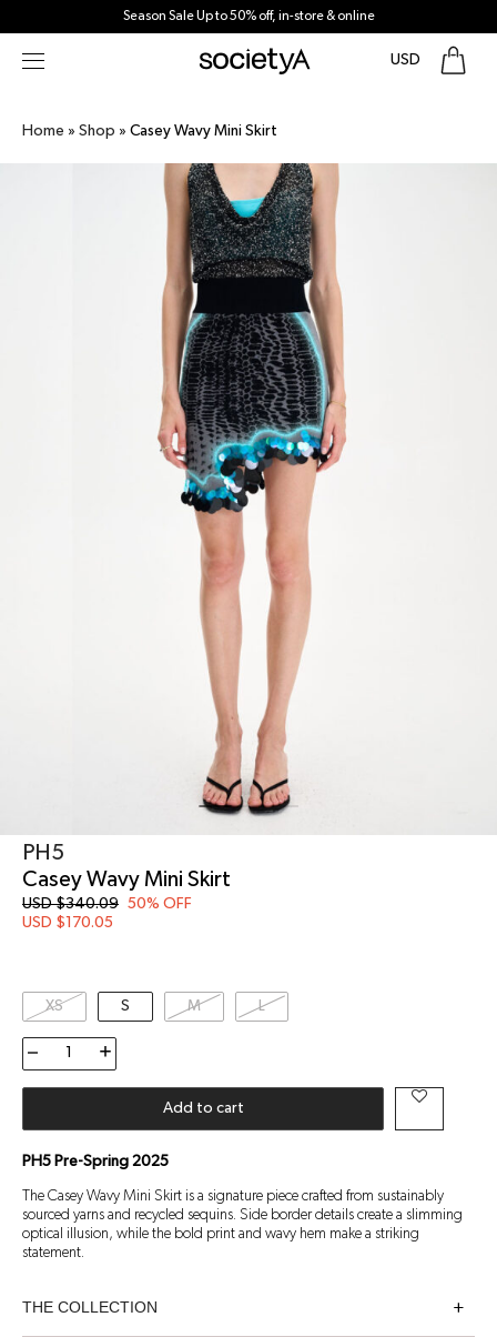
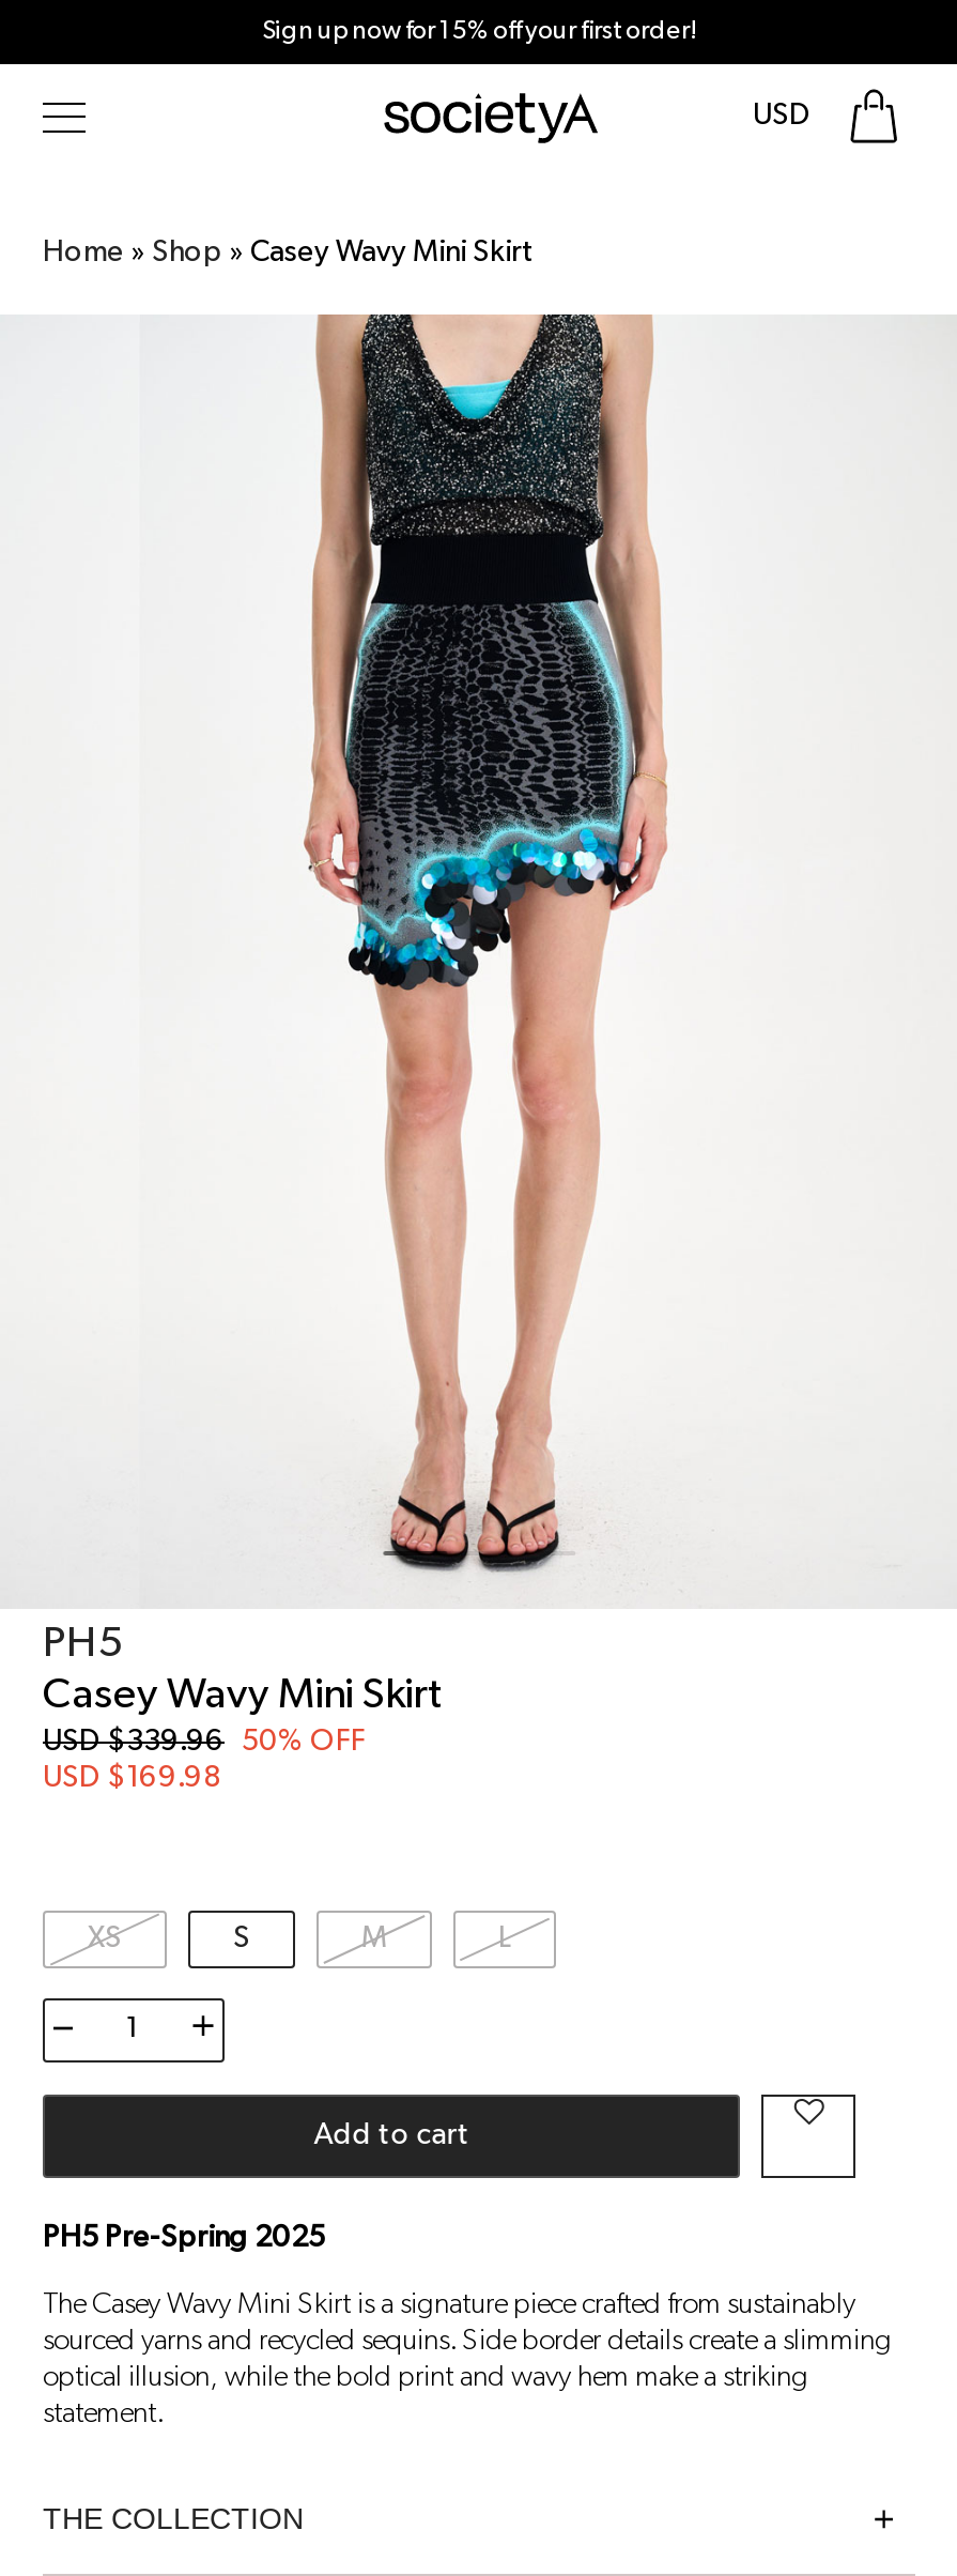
- Season Sale Up to 50% off, in-store & online
+ Sign up now for 15% off your first order!

- USD $340.09 50% OFF
+ USD $339.96 50% OFF

- USD $170.05
+ USD $169.98
